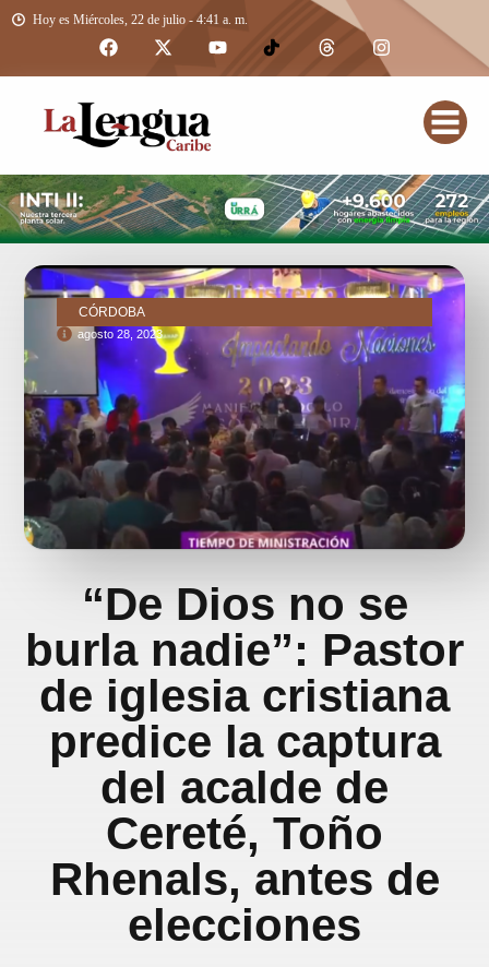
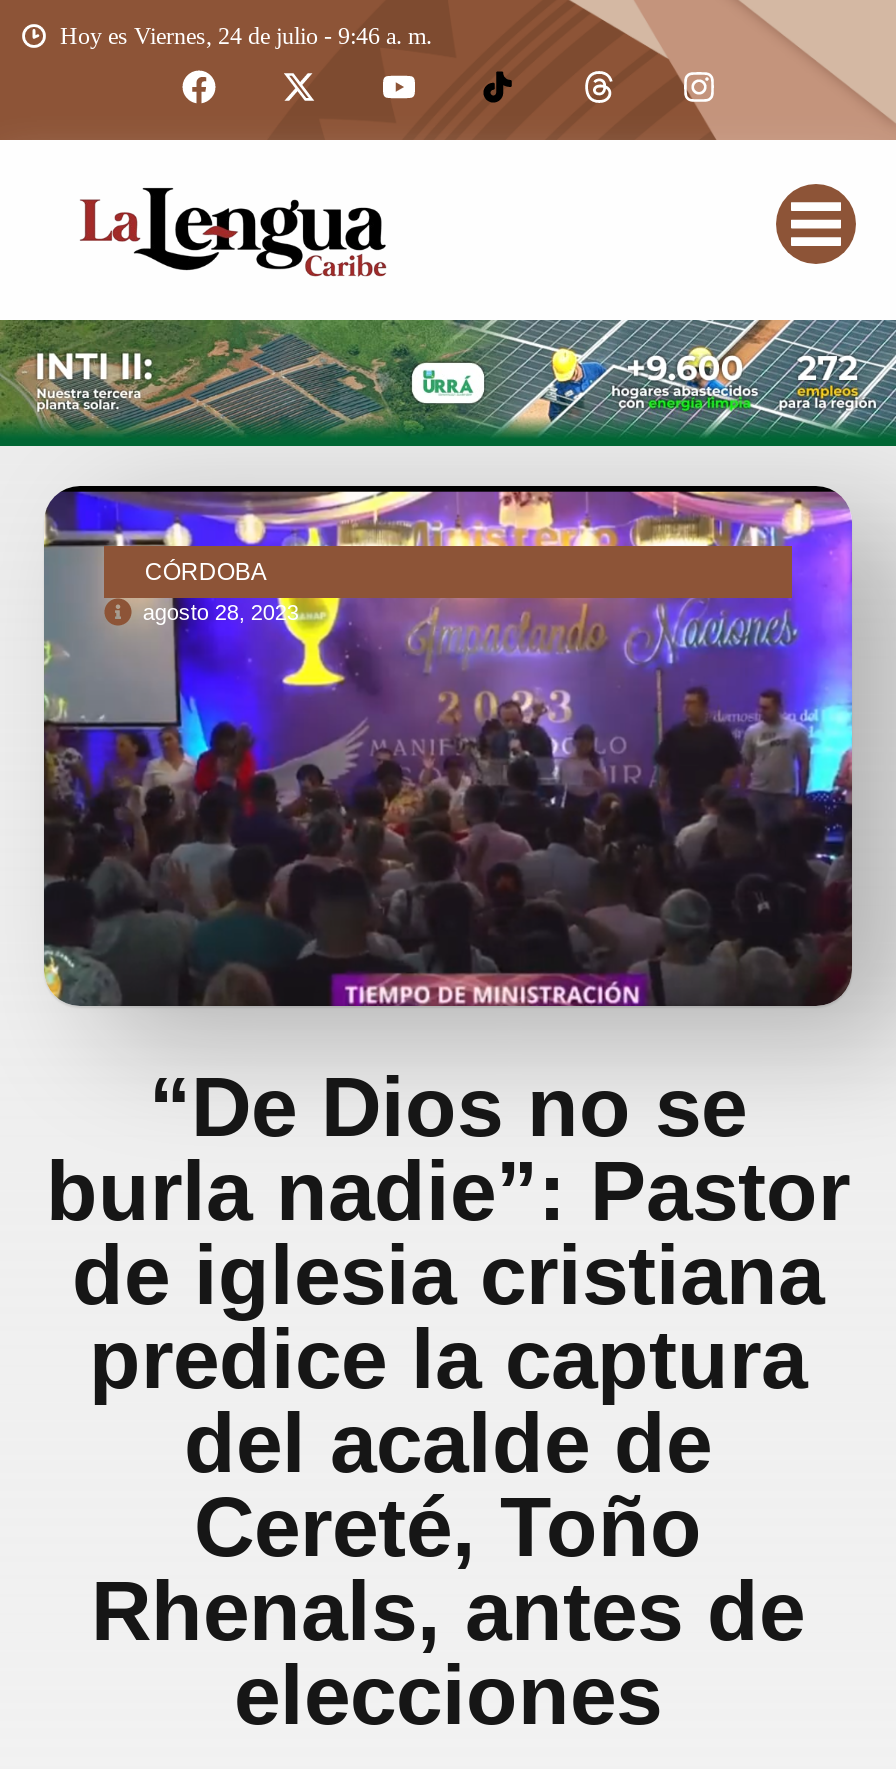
- Hoy es Miércoles, 22 de julio - 4:41 a. m.
+ Hoy es Viernes, 24 de julio - 9:46 a. m.
